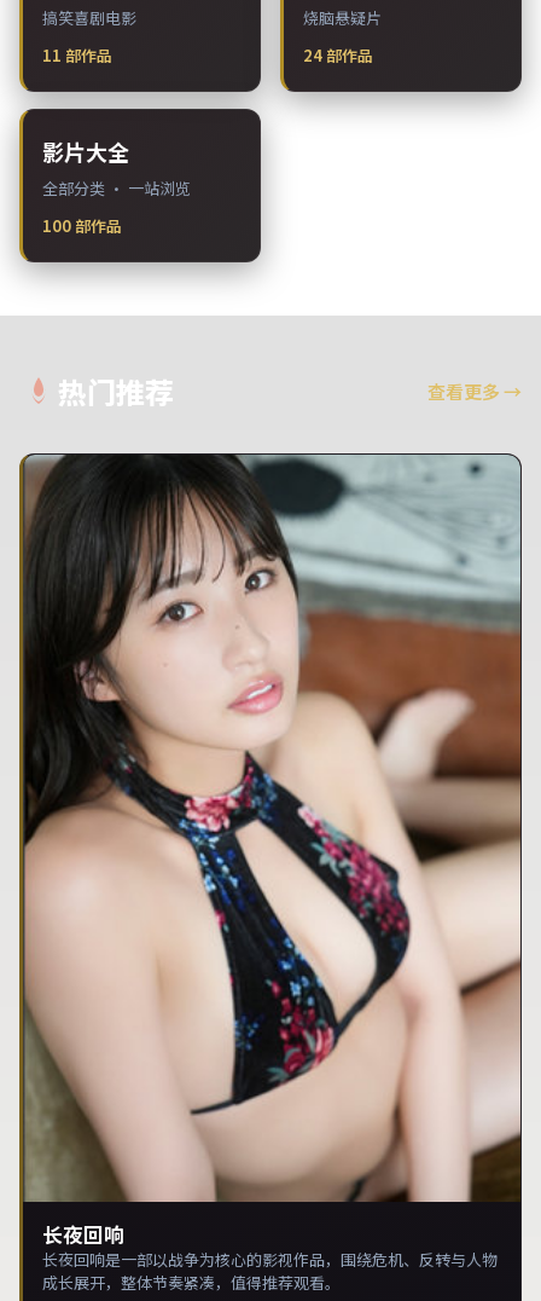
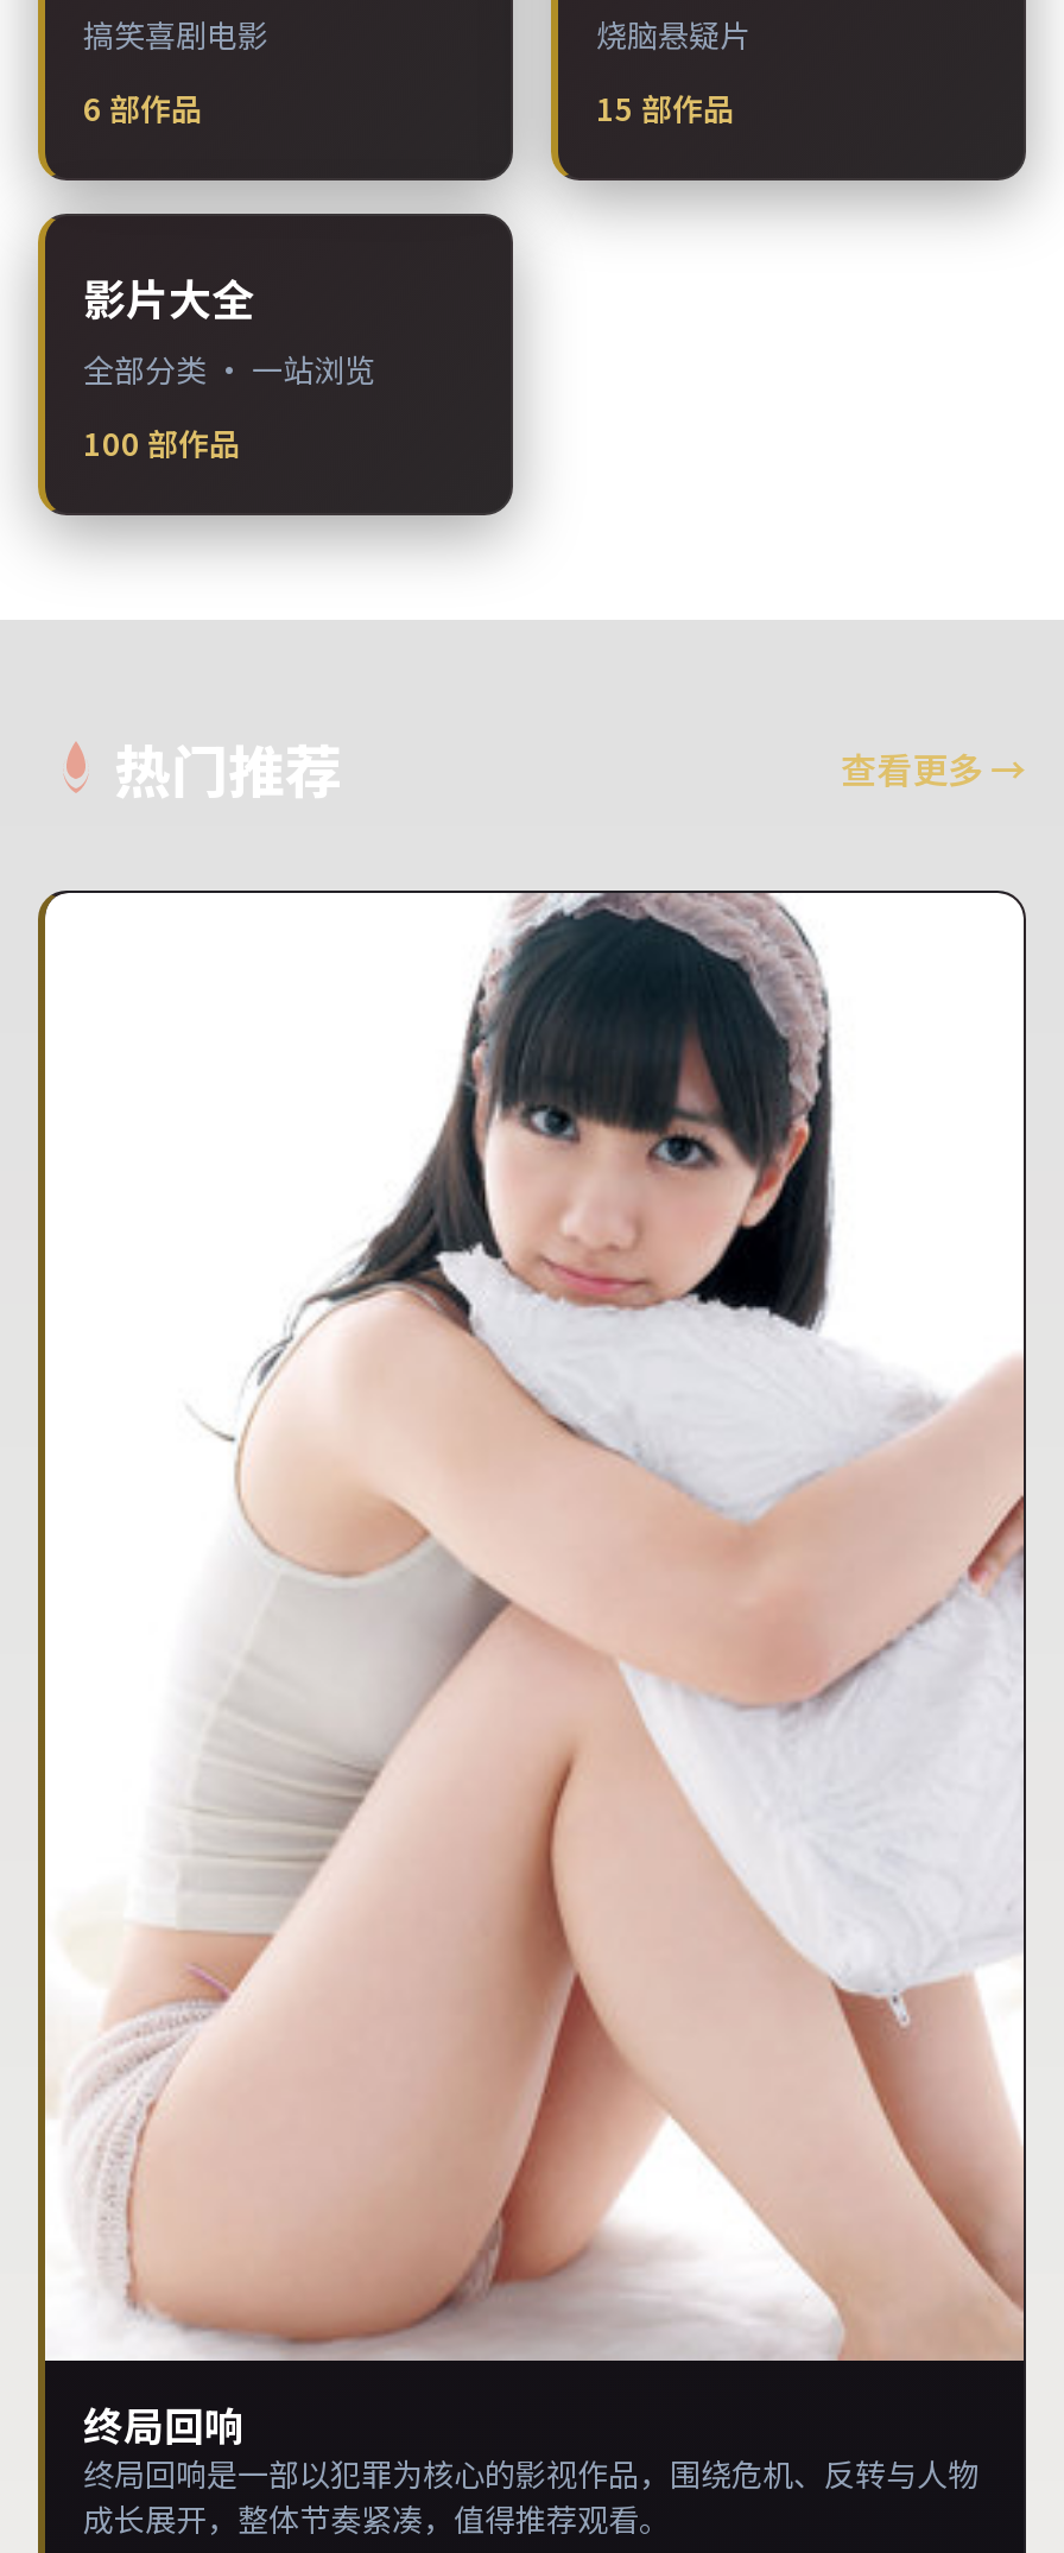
- 11部作品
+ 6部作品

- 24部作品
+ 15部作品

- [image]
- 长夜回响
+ [image]
+ 终局回响

- 长夜回响是一部以战争为核心的影视作品，围绕危机、反转与人物
+ 终局回响是一部以犯罪为核心的影视作品，围绕危机、反转与人物
